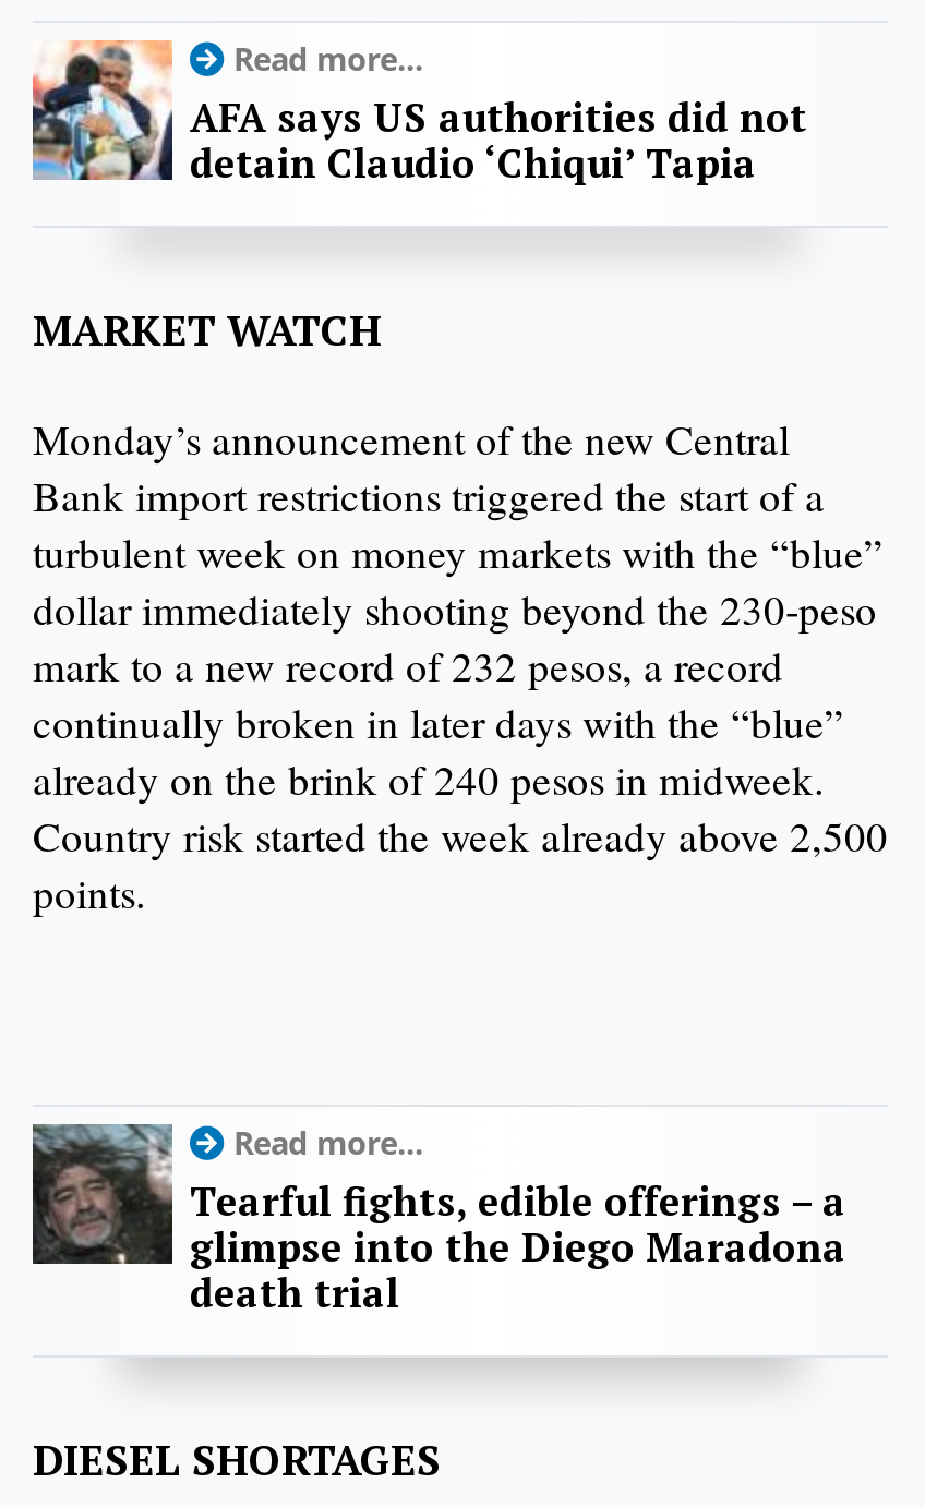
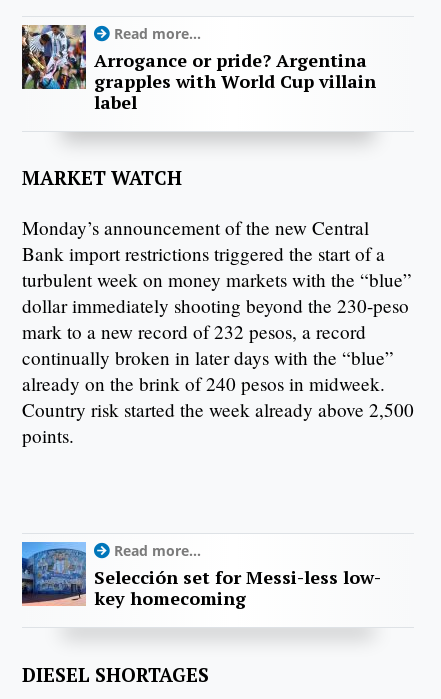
- [image]
- AFA says US authorities did not
- detain Claudio ‘Chiqui’ Tapia
+ [image]
+ Arrogance or pride? Argentina
+ grapples with World Cup villain
+ label

moved down: MARKET WATCH | Monday’s announcement of the new Central | Bank import restrictions triggered the start of a | ... | points. | Read more...

- [image]
- Tearful fights, edible offerings – a
- glimpse into the Diego Maradona
- death trial
+ [image]
+ Selección set for Messi-less low-
+ key homecoming
